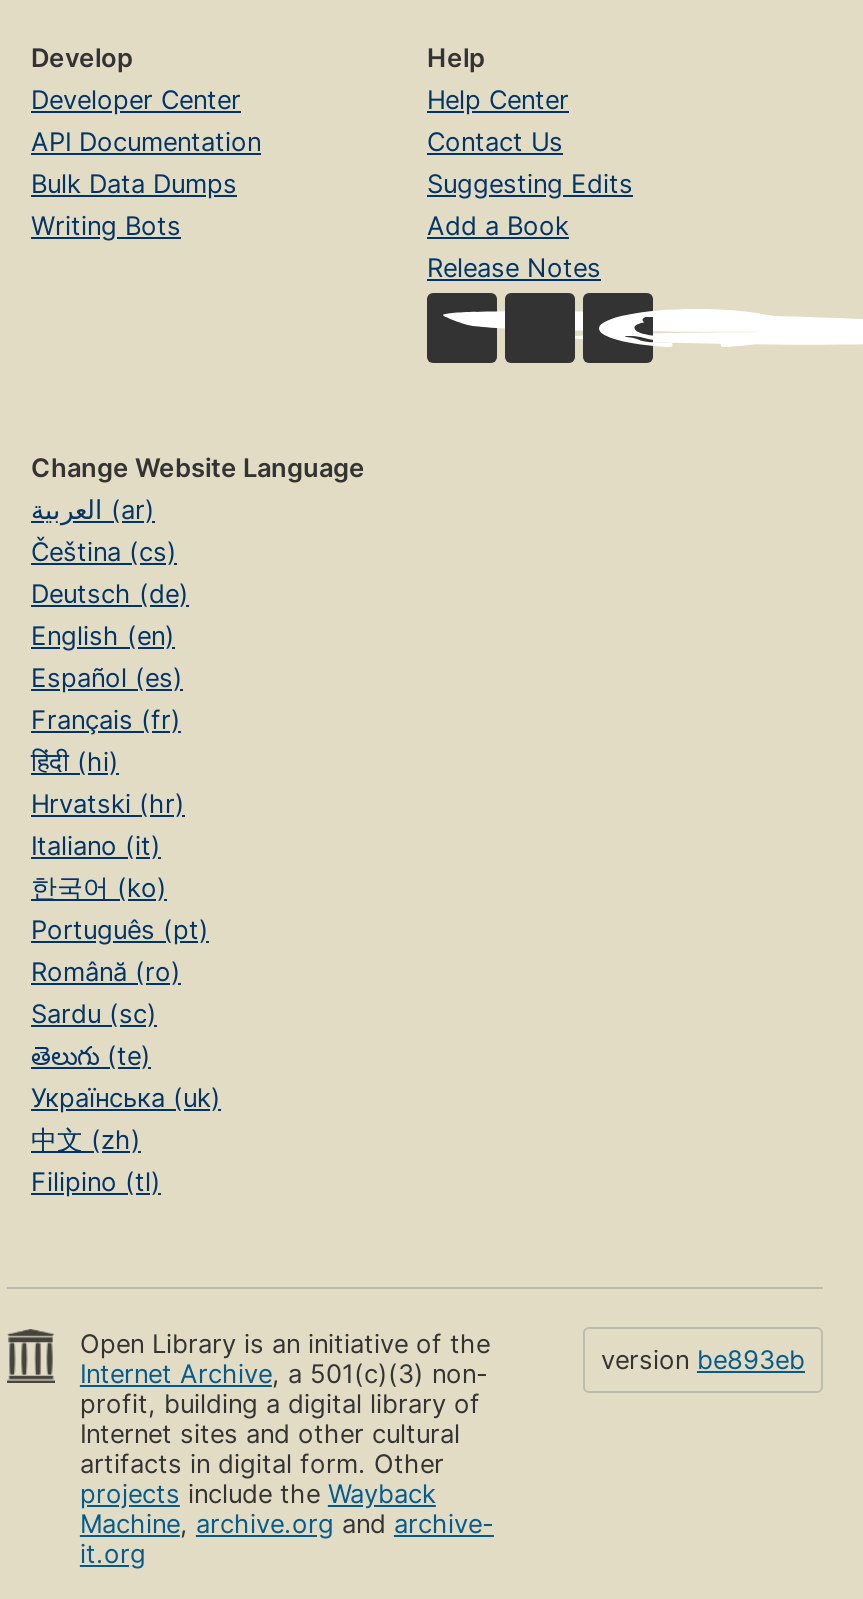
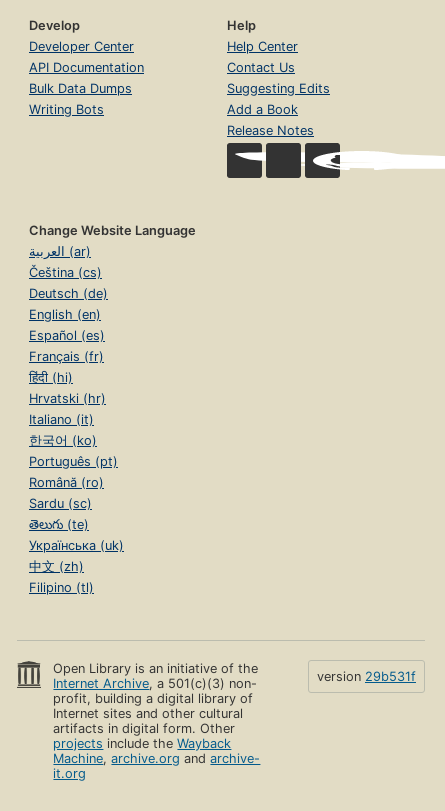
- version be893eb
+ version 29b531f
